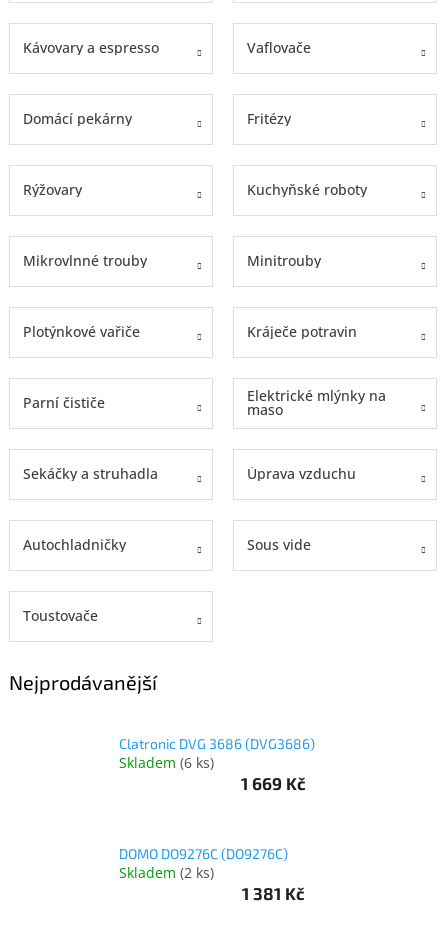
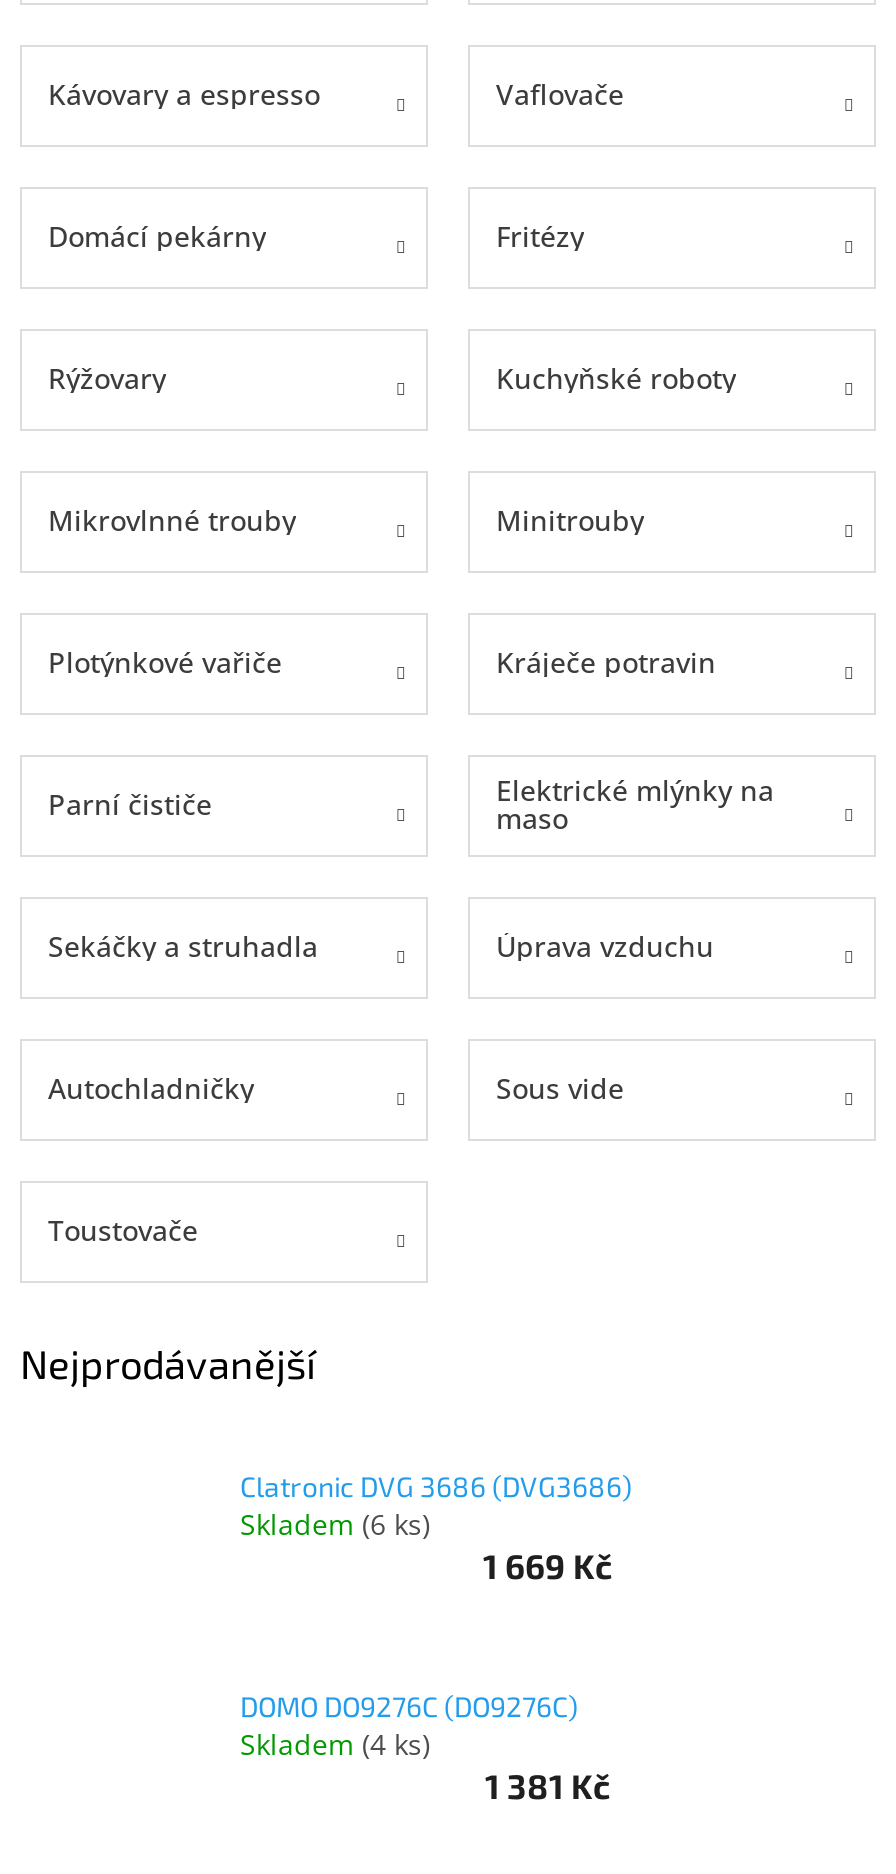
- Skladem (2 ks)
+ Skladem (4 ks)
